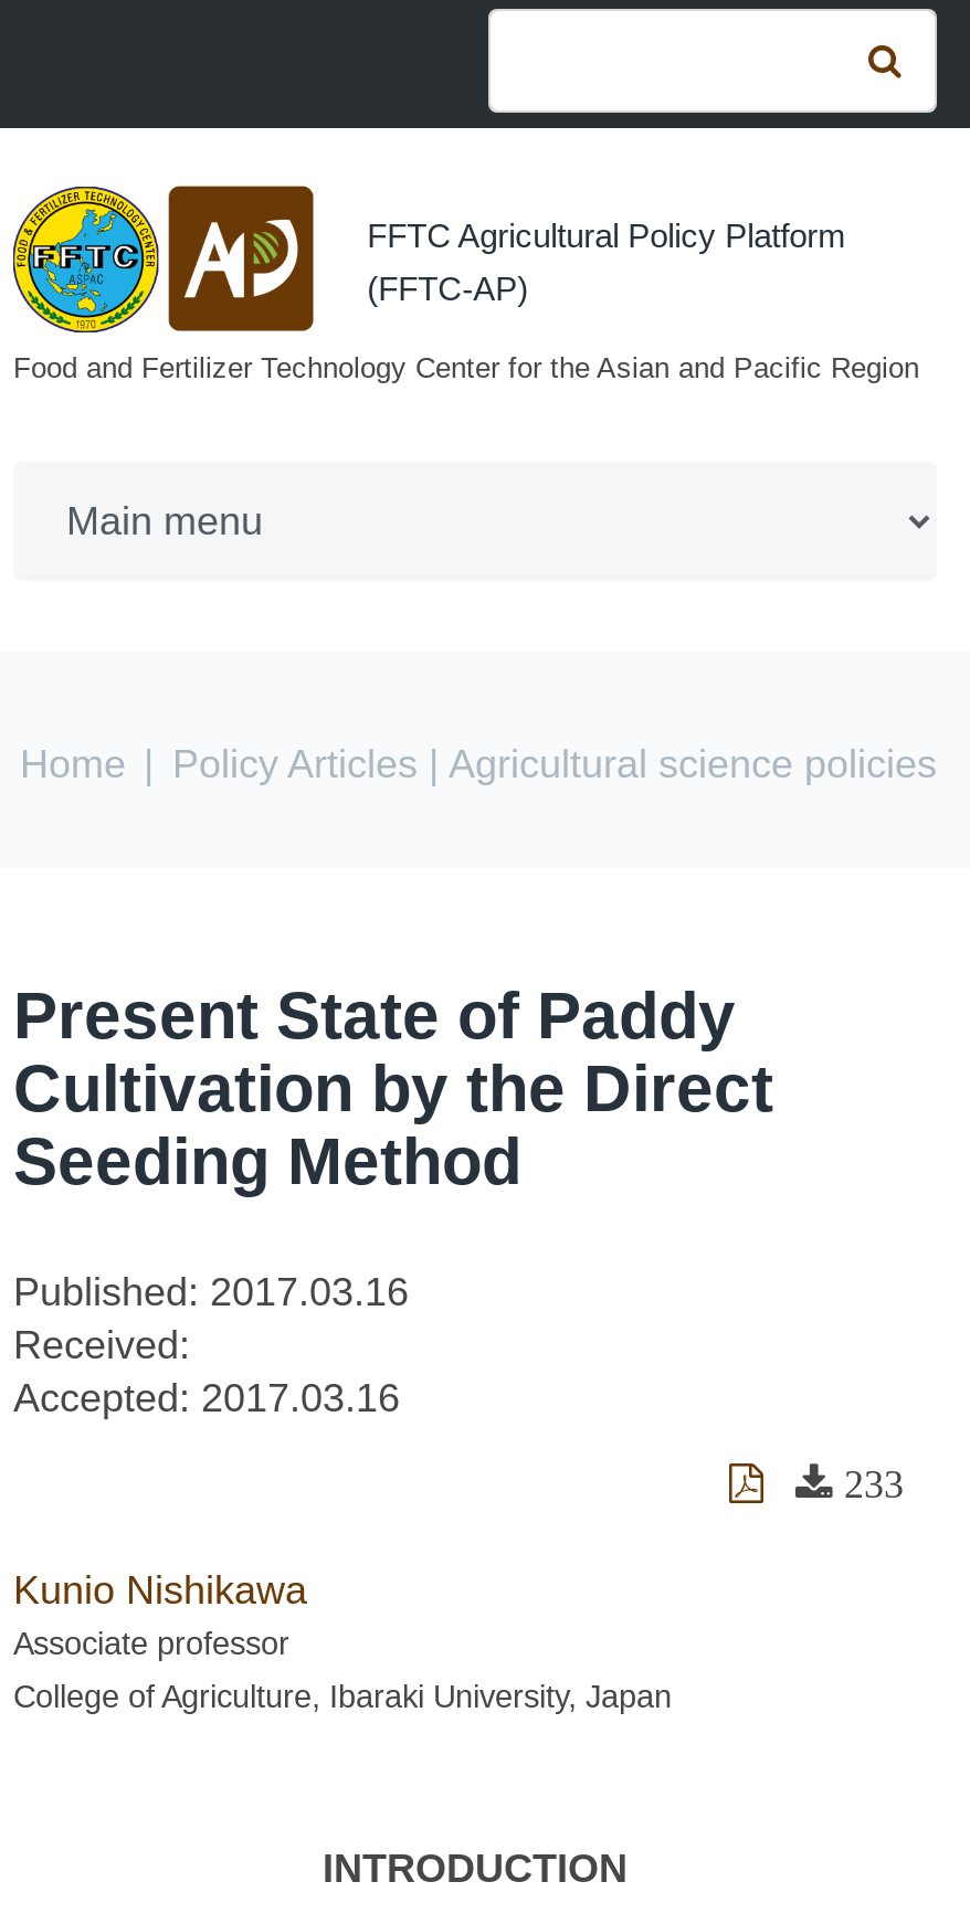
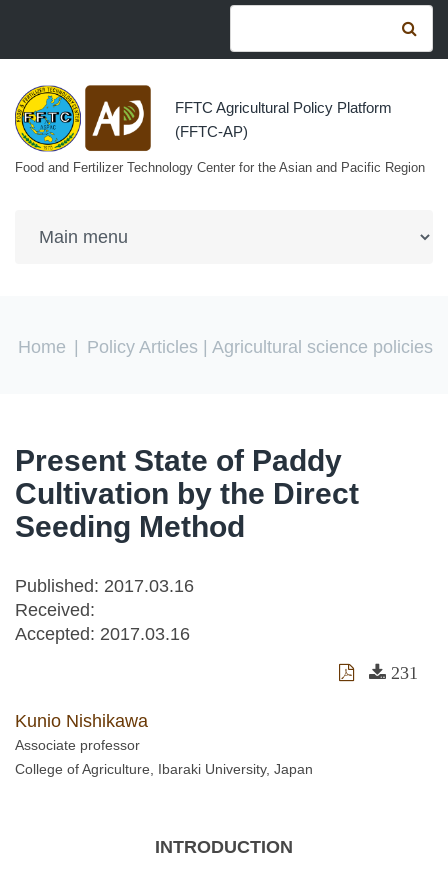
- 233
+ 231
